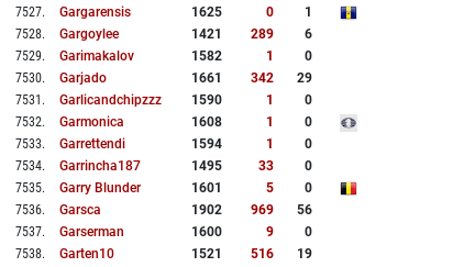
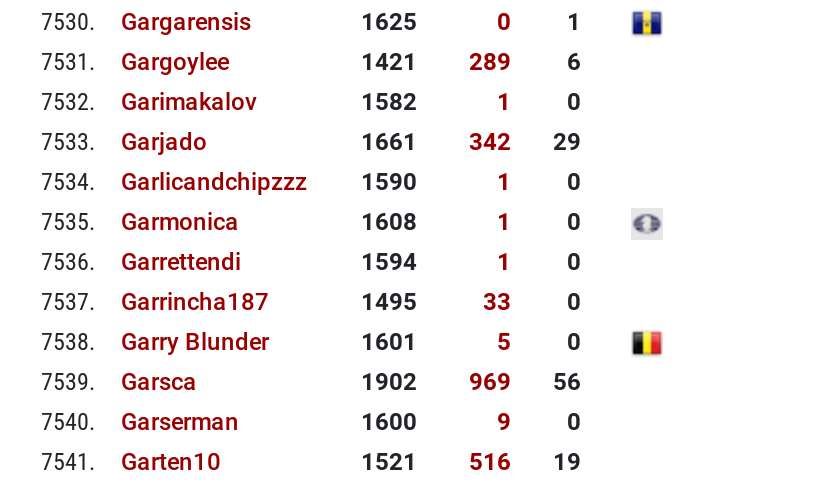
- 7527. Gargarensis
+ 7530. Gargarensis

- 7528. Gargoylee
+ 7531. Gargoylee

- 7529. Garimakalov
+ 7532. Garimakalov

- 7530. Garjado
+ 7533. Garjado

- 7531. Garlicandchipzzz 1590
+ 7534. Garlicandchipzzz 1590

- 7532. Garmonica
+ 7535. Garmonica

- 7533. Garrettendi
+ 7536. Garrettendi

- 7534. Garrincha187
+ 7537. Garrincha187

- 7535. Garry Blunder
+ 7538. Garry Blunder

- 7536. Garsca
+ 7539. Garsca

- 7537. Garserman
+ 7540. Garserman

- 7538. Garten10
+ 7541. Garten10
